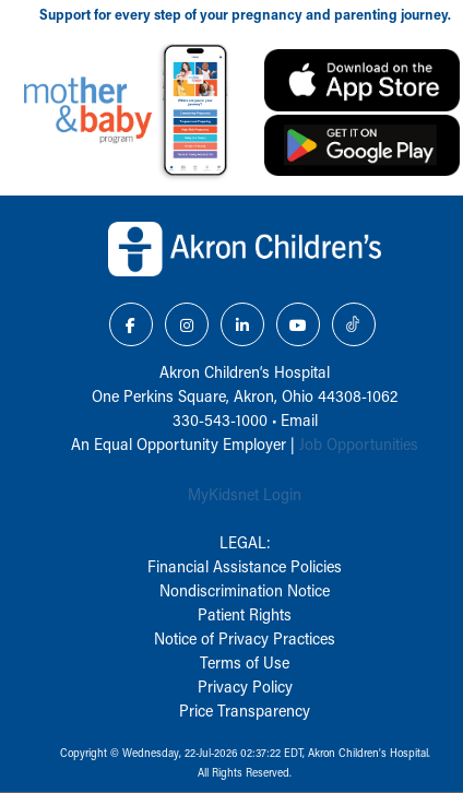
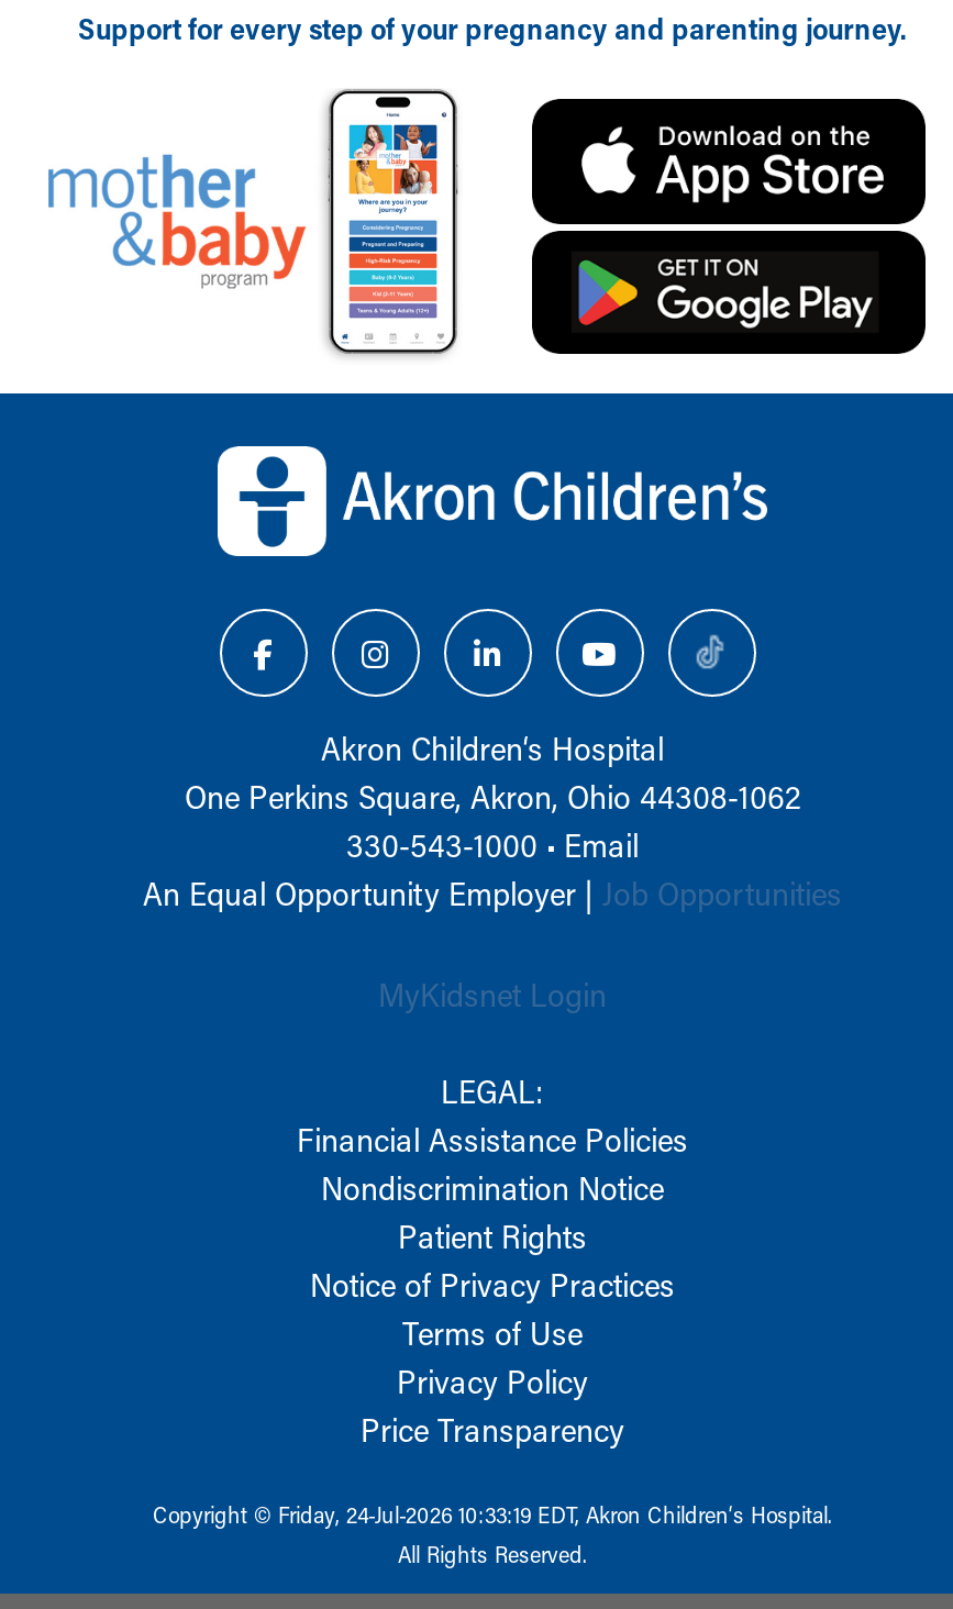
- Copyright © Wednesday, 22-Jul-2026 02:37:22 EDT, Akron Children‘s Hospital.
+ Copyright © Friday, 24-Jul-2026 10:33:19 EDT, Akron Children‘s Hospital.
